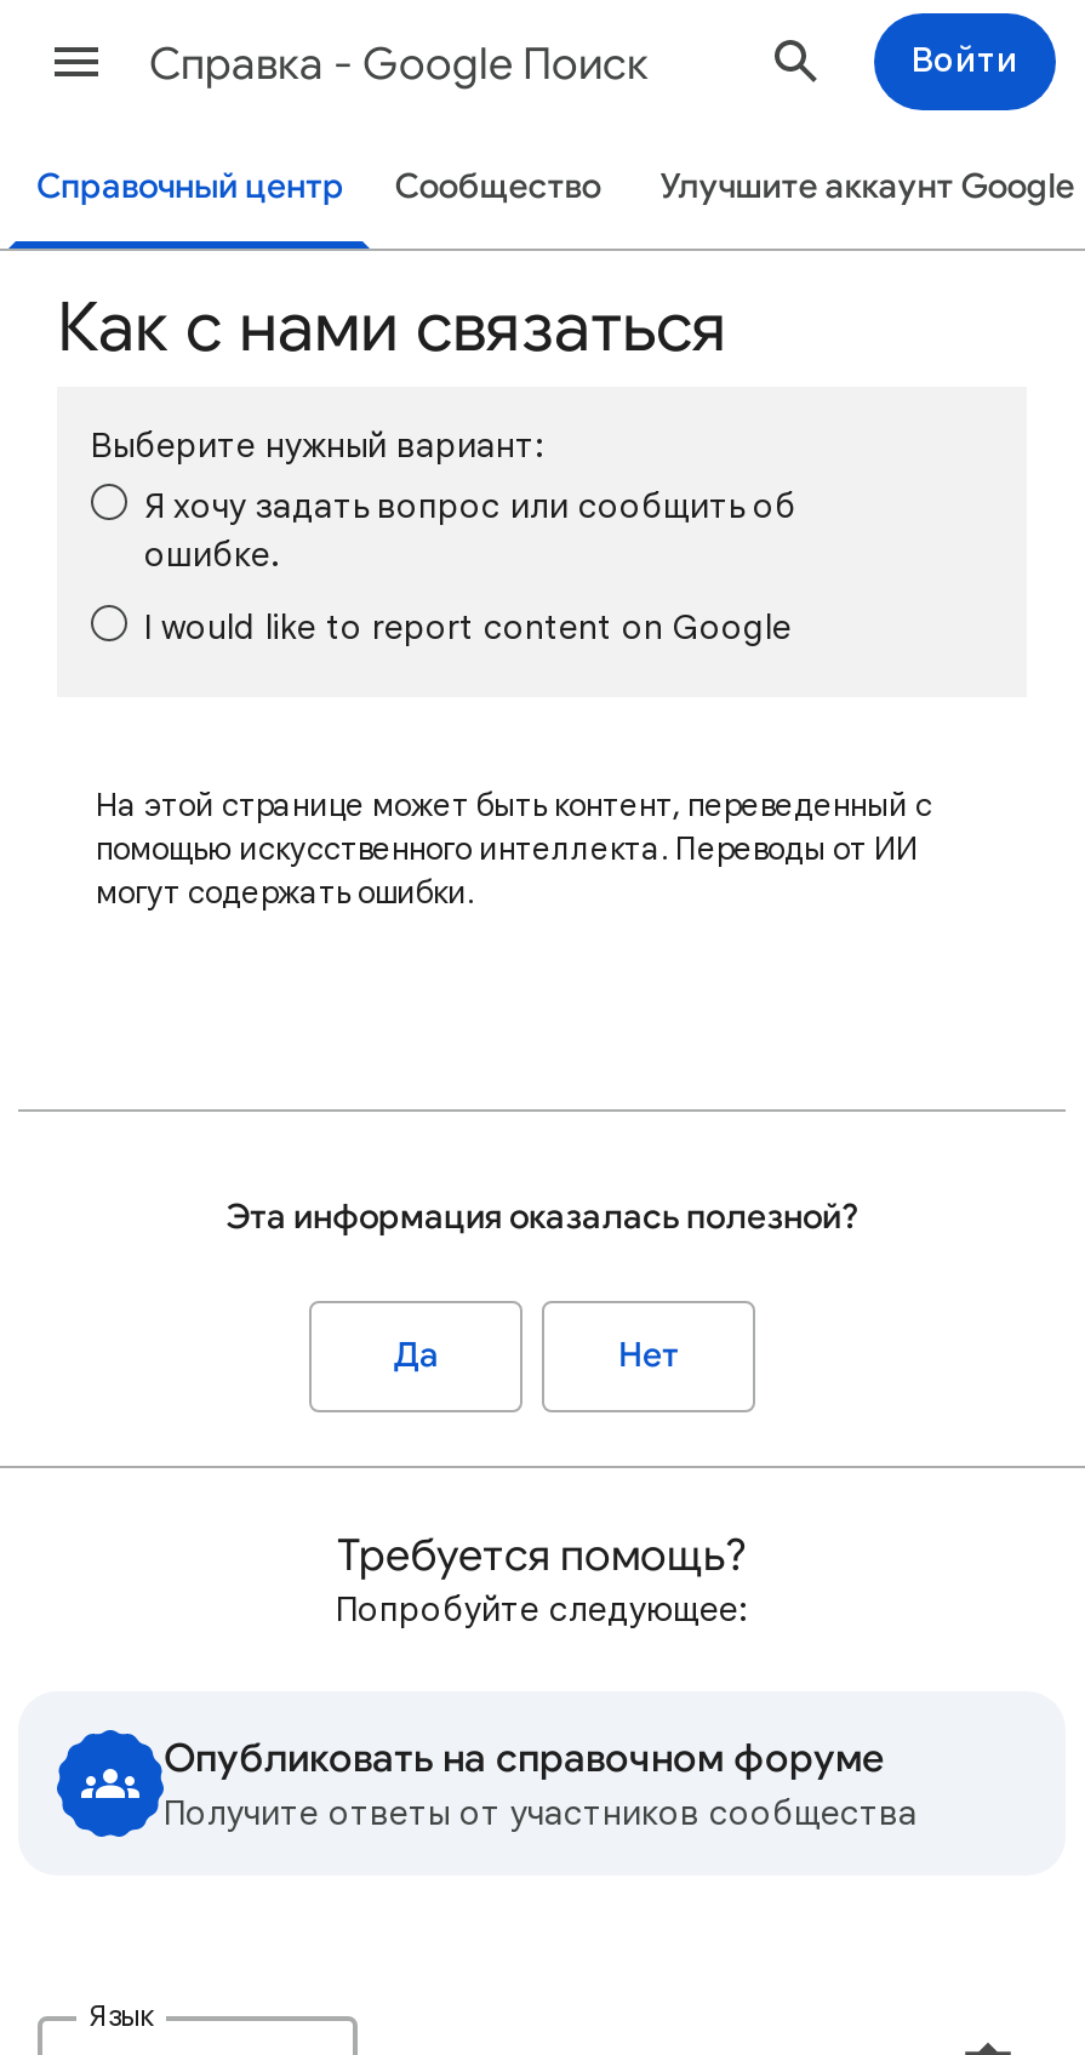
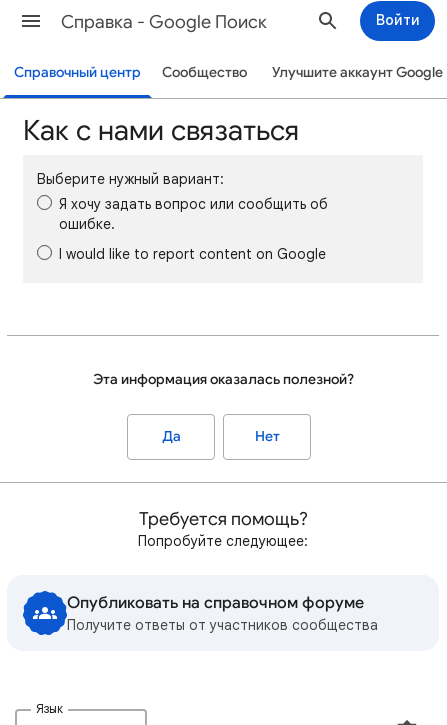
- На этой странице может быть контент, переведенный с
- помощью искусственного интеллекта. Переводы от ИИ
- могут содержать ошибки.
